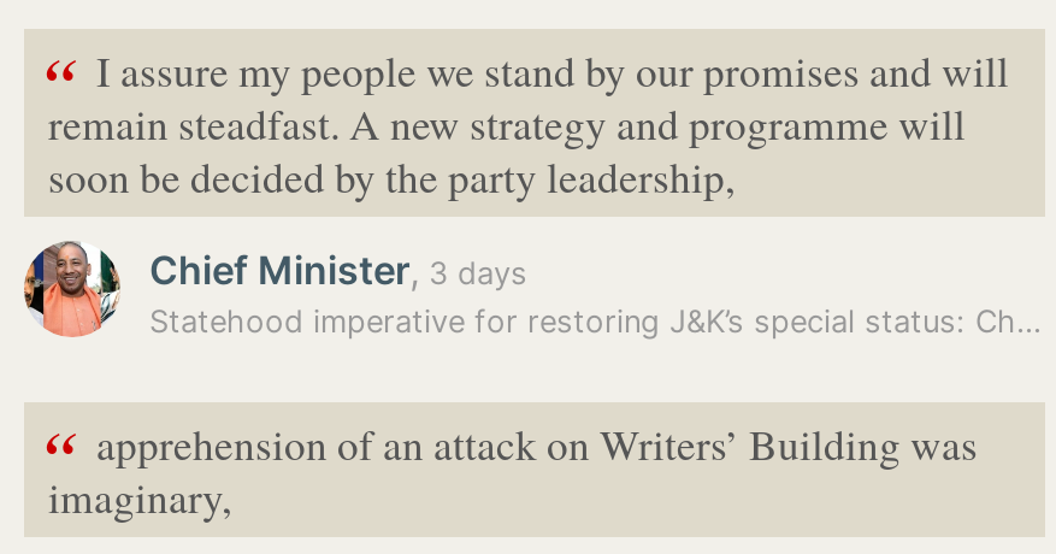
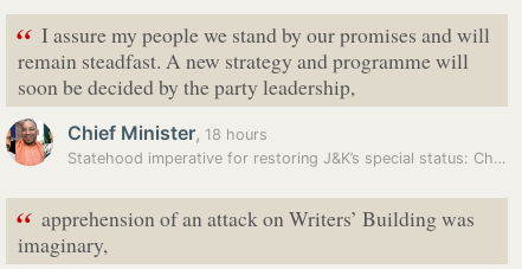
- Chief Minister, 3 days
+ Chief Minister, 18 hours
